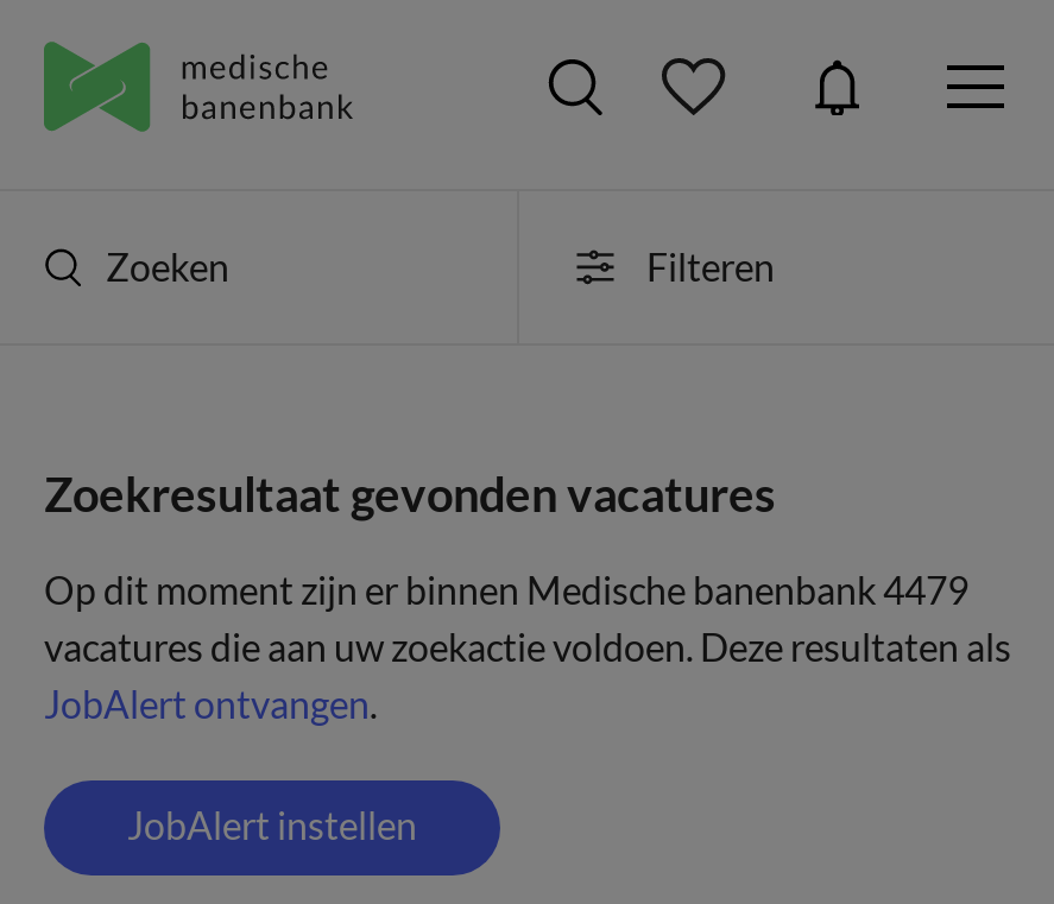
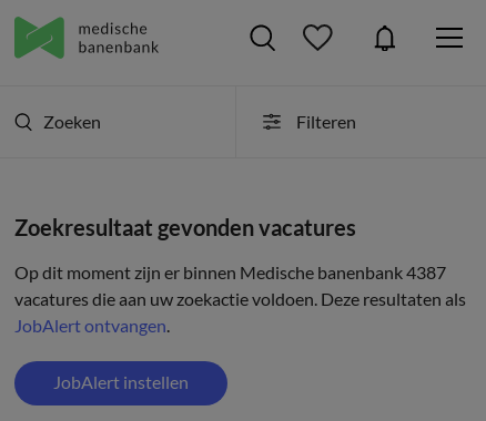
- Op dit moment zijn er binnen Medische banenbank 4479
+ Op dit moment zijn er binnen Medische banenbank 4387
